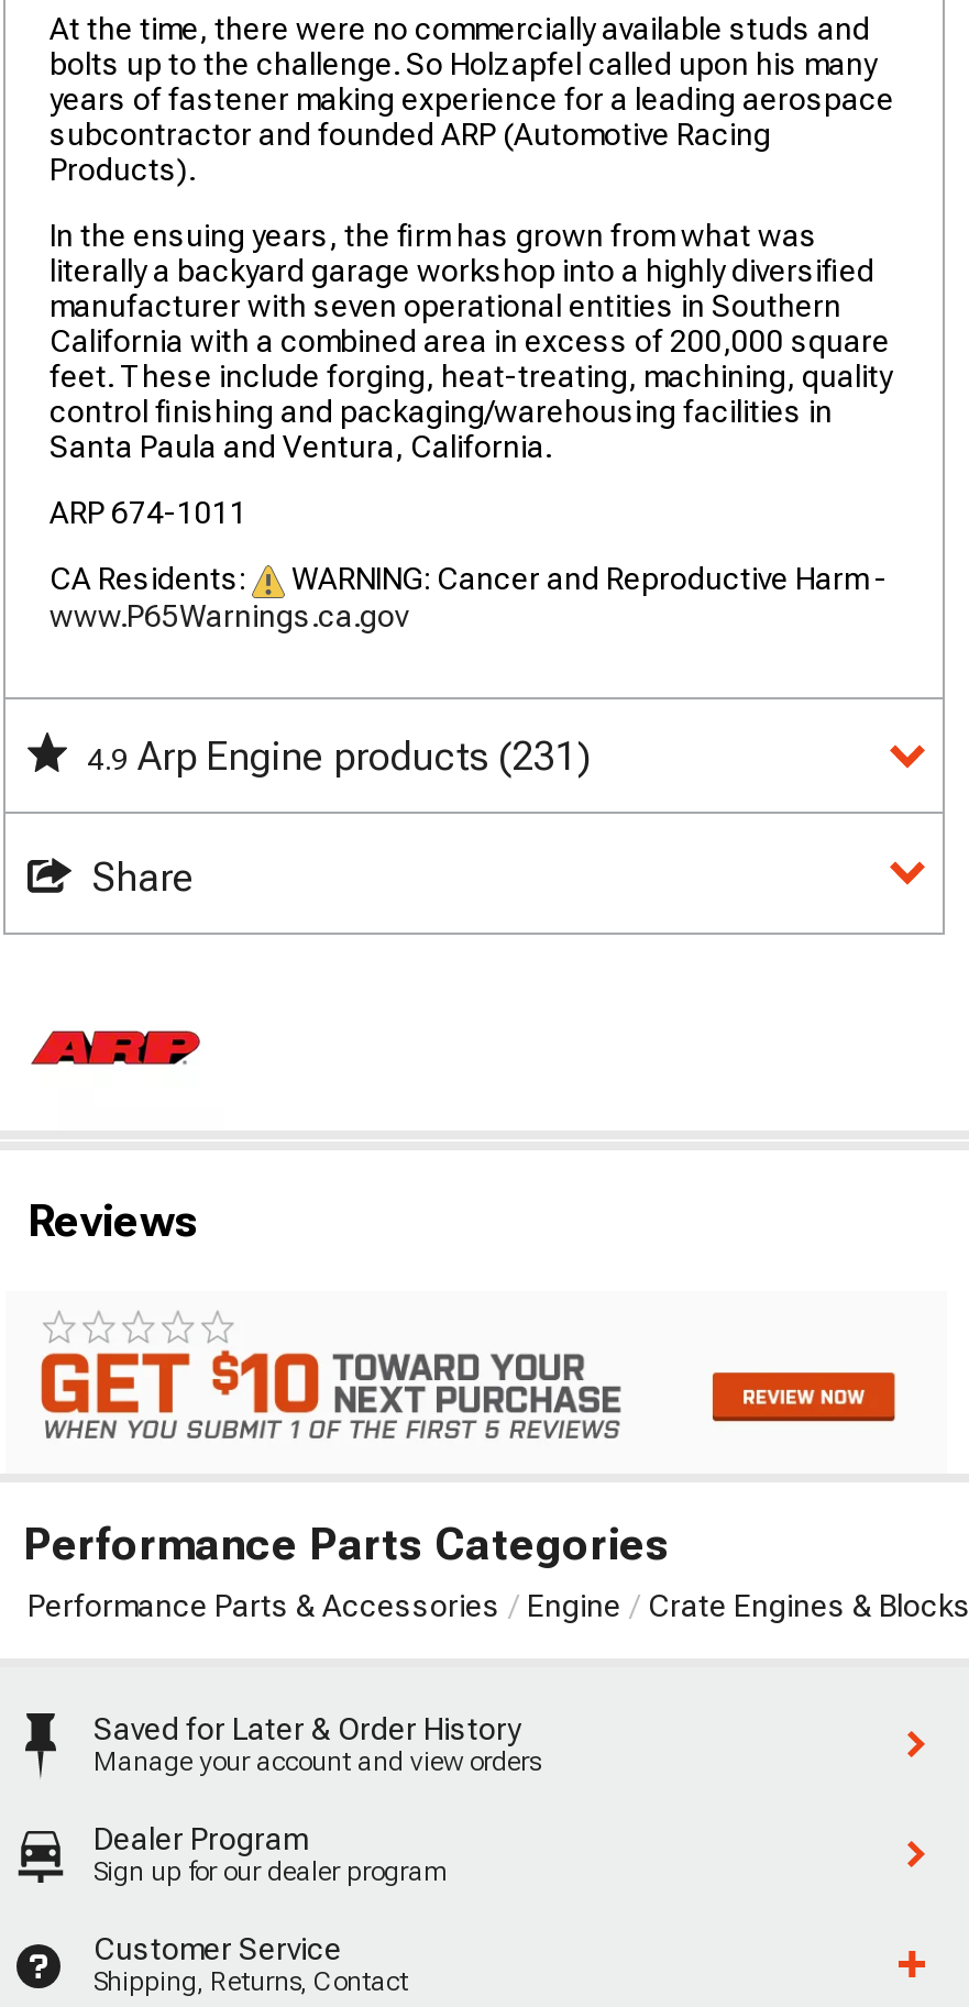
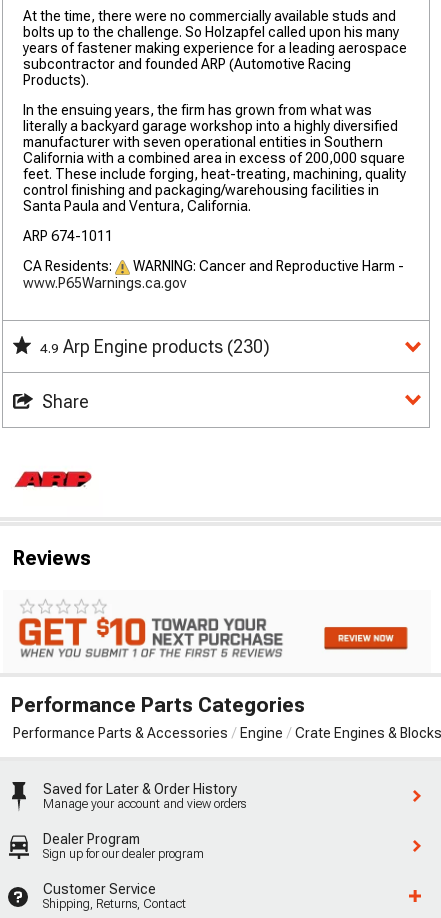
- 4.9 Arp Engine products (231)
+ 4.9 Arp Engine products (230)
